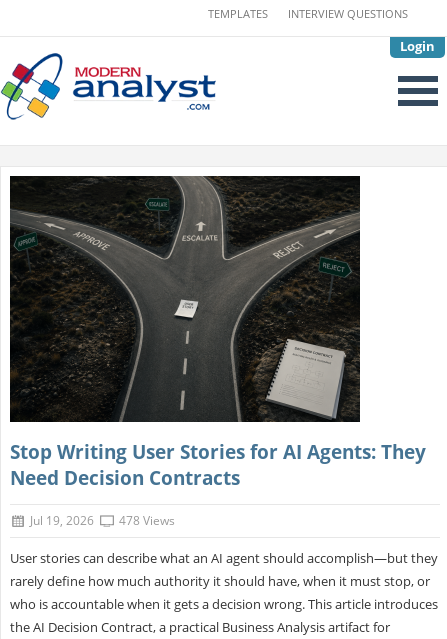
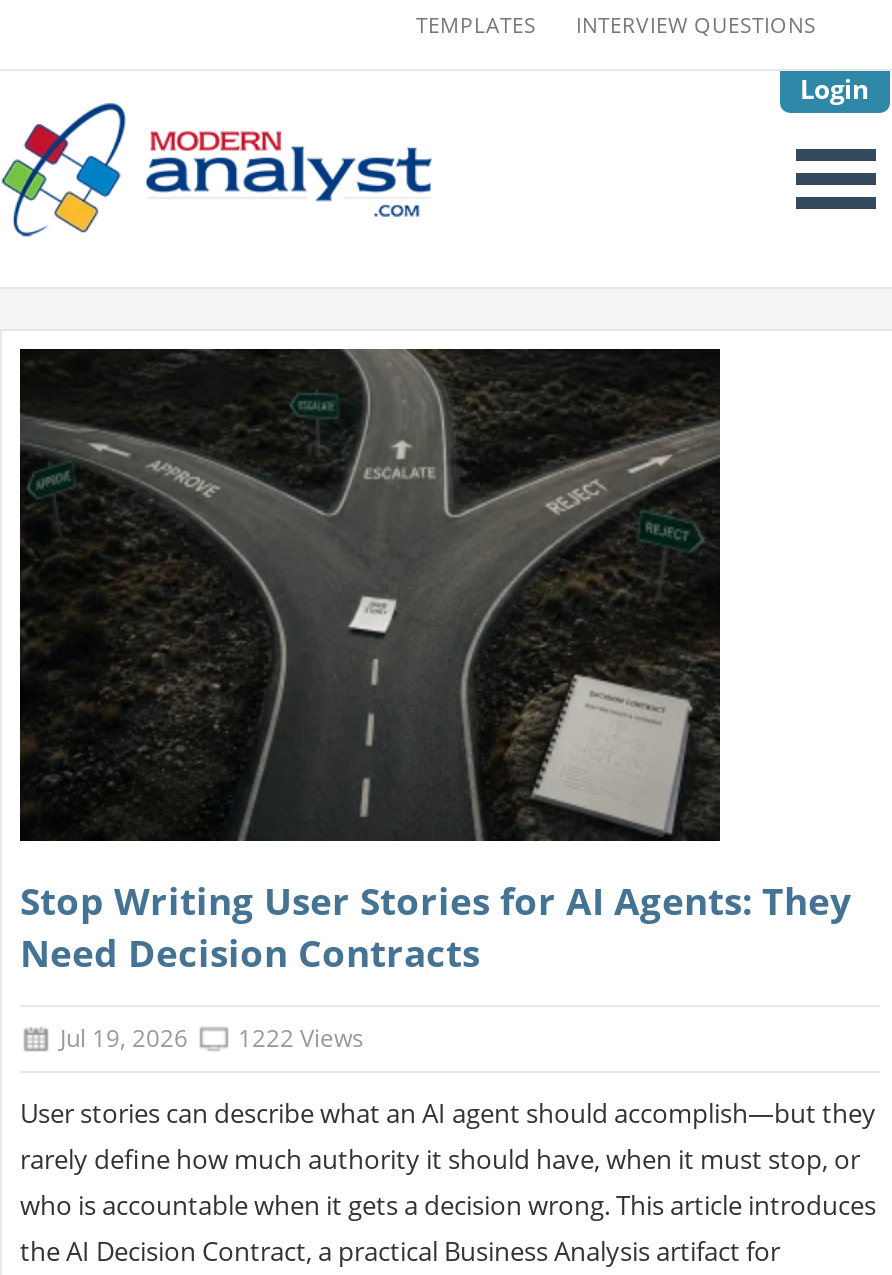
- Jul 19, 2026 478 Views
+ Jul 19, 2026 1222 Views
